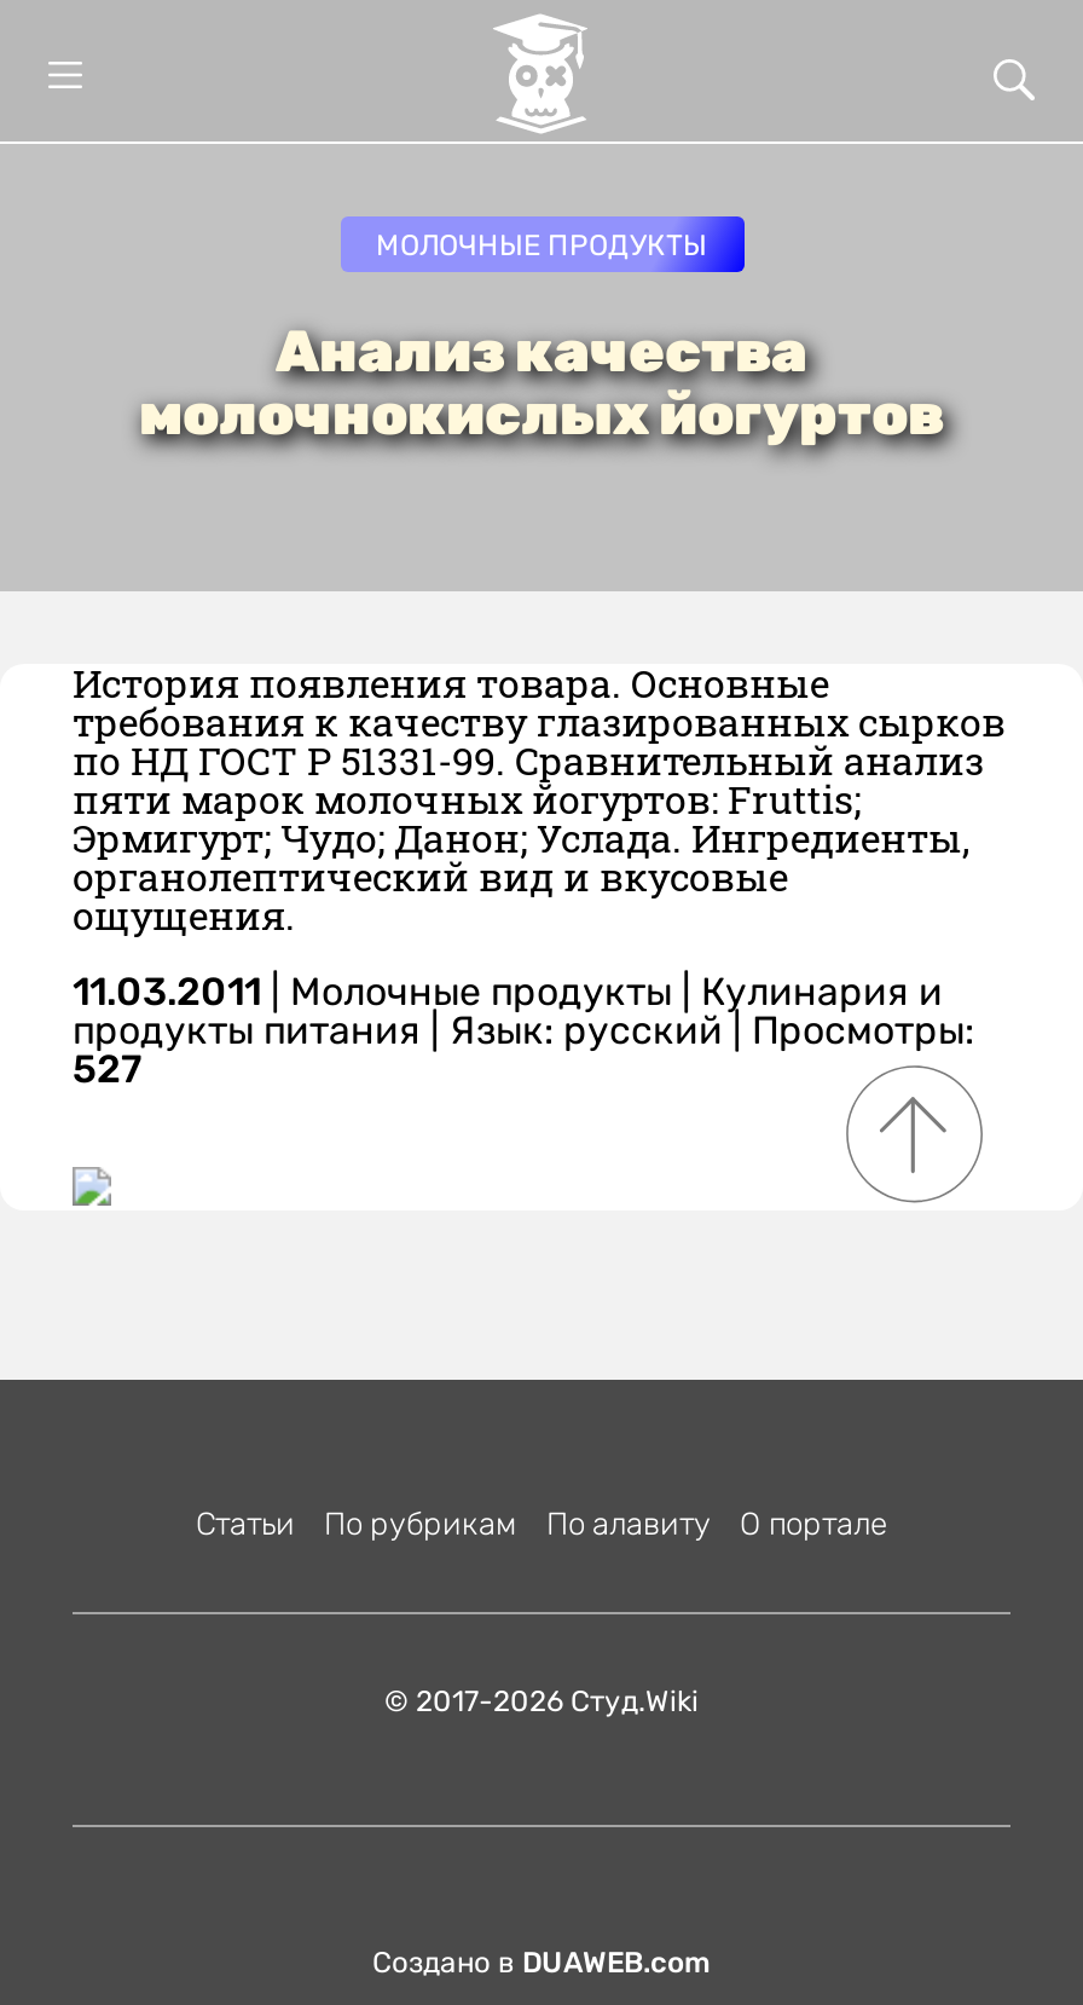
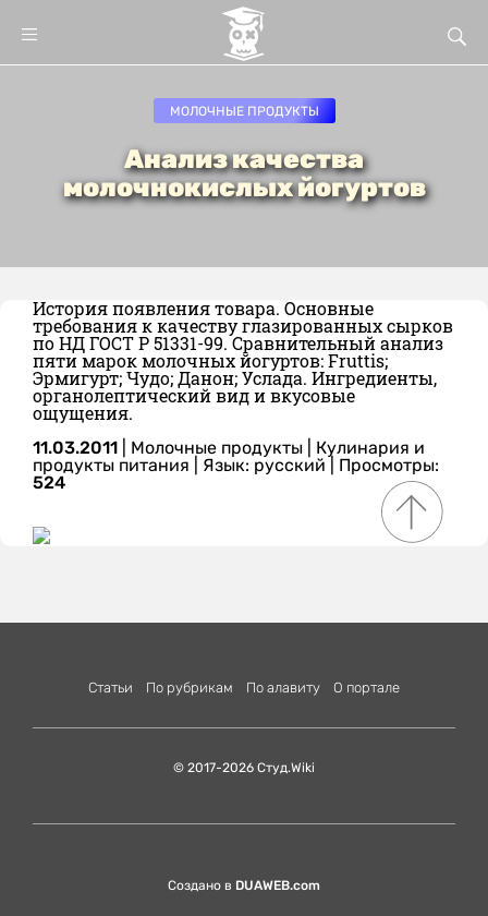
- 527
+ 524
